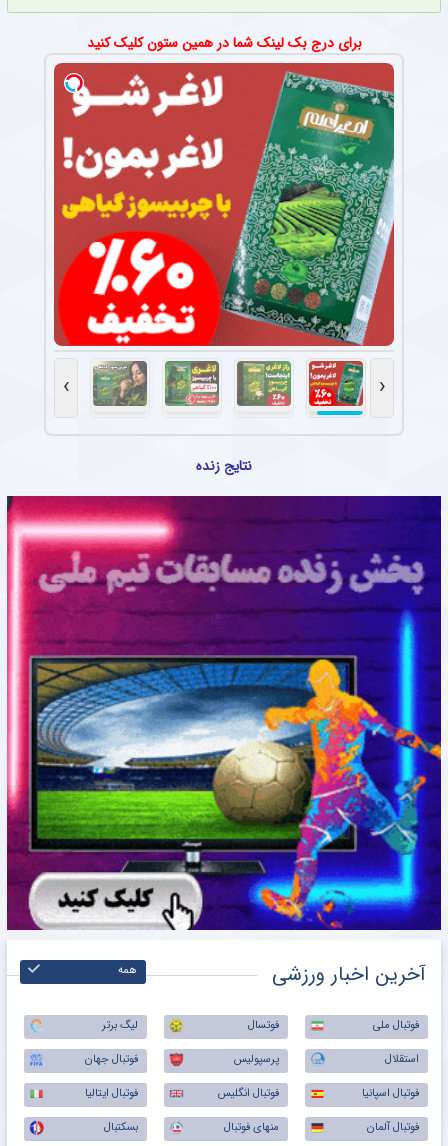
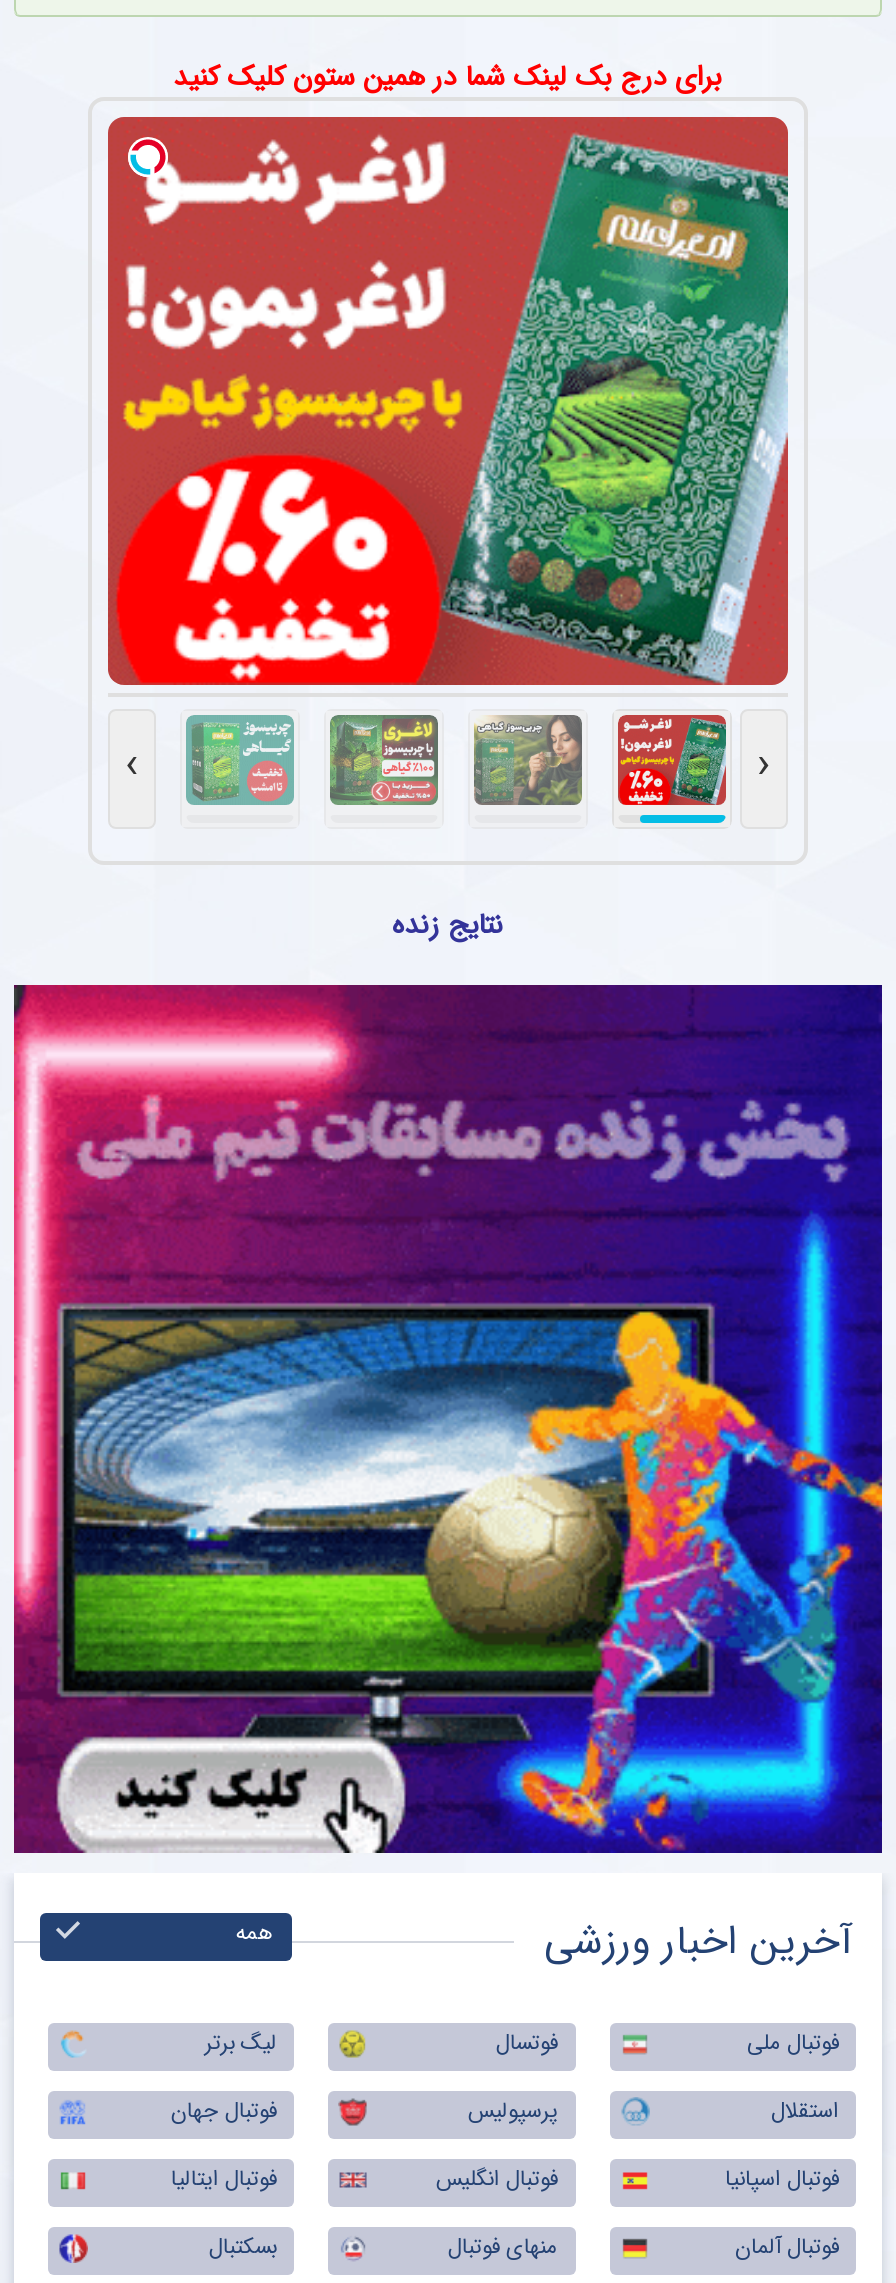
- [image]
+ [image]

- [image]
+ [image]
